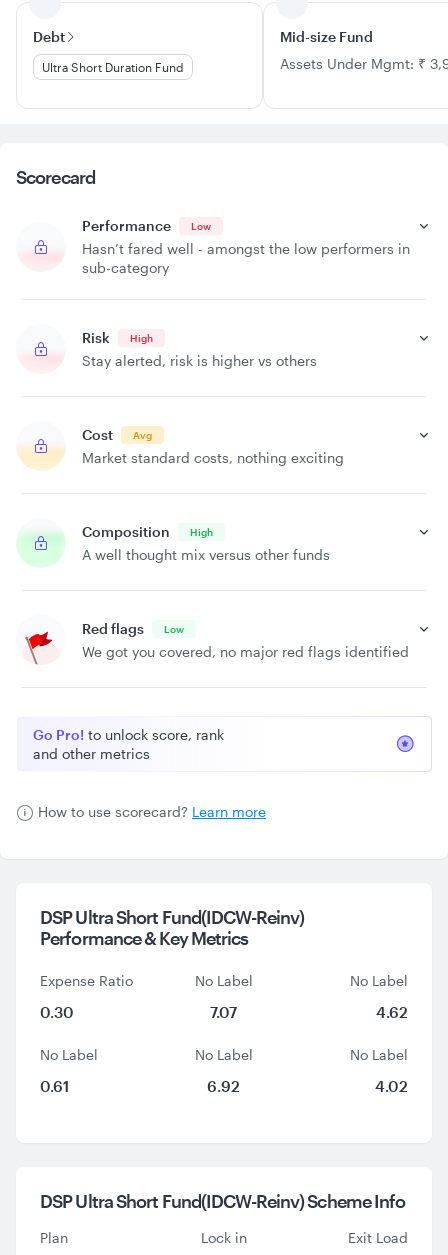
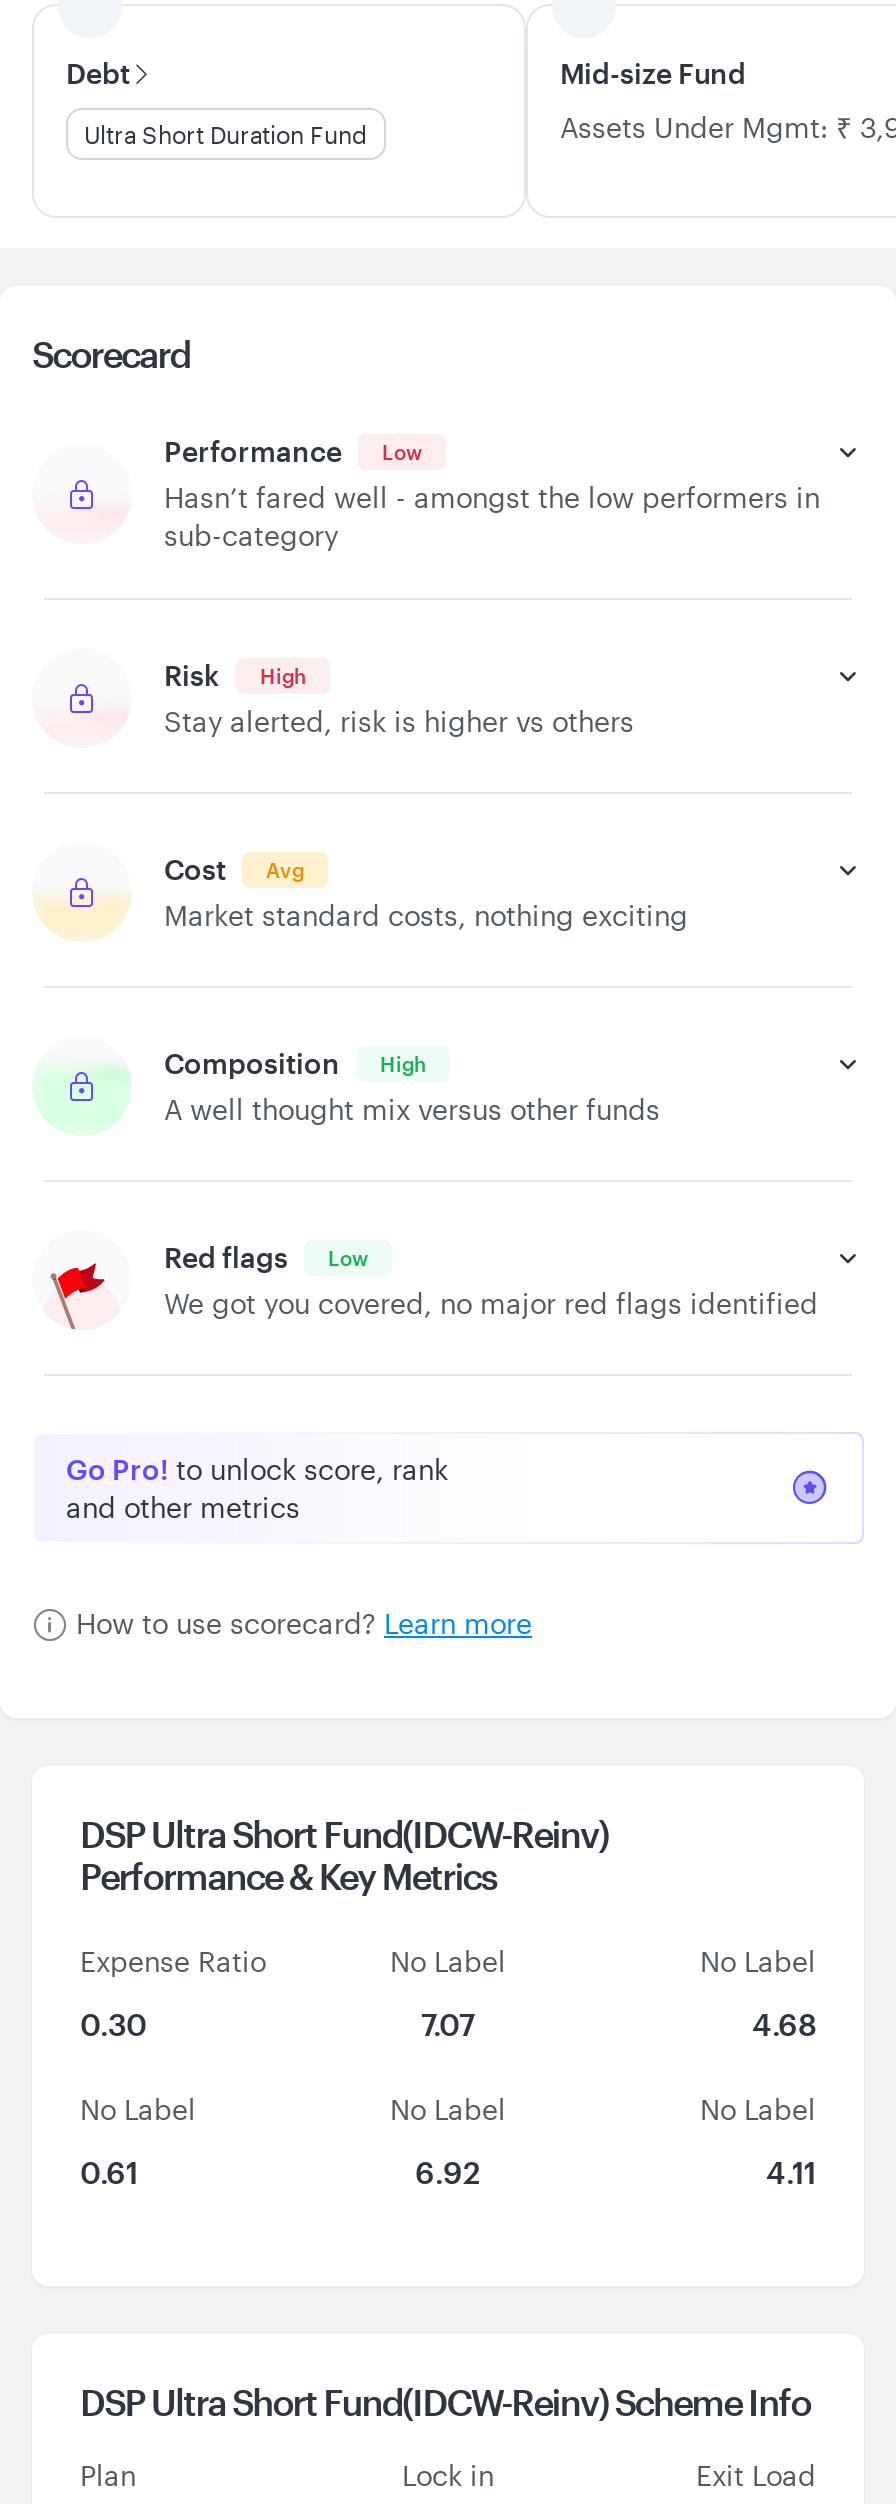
- 4.62
+ 4.68

- 4.02
+ 4.11
